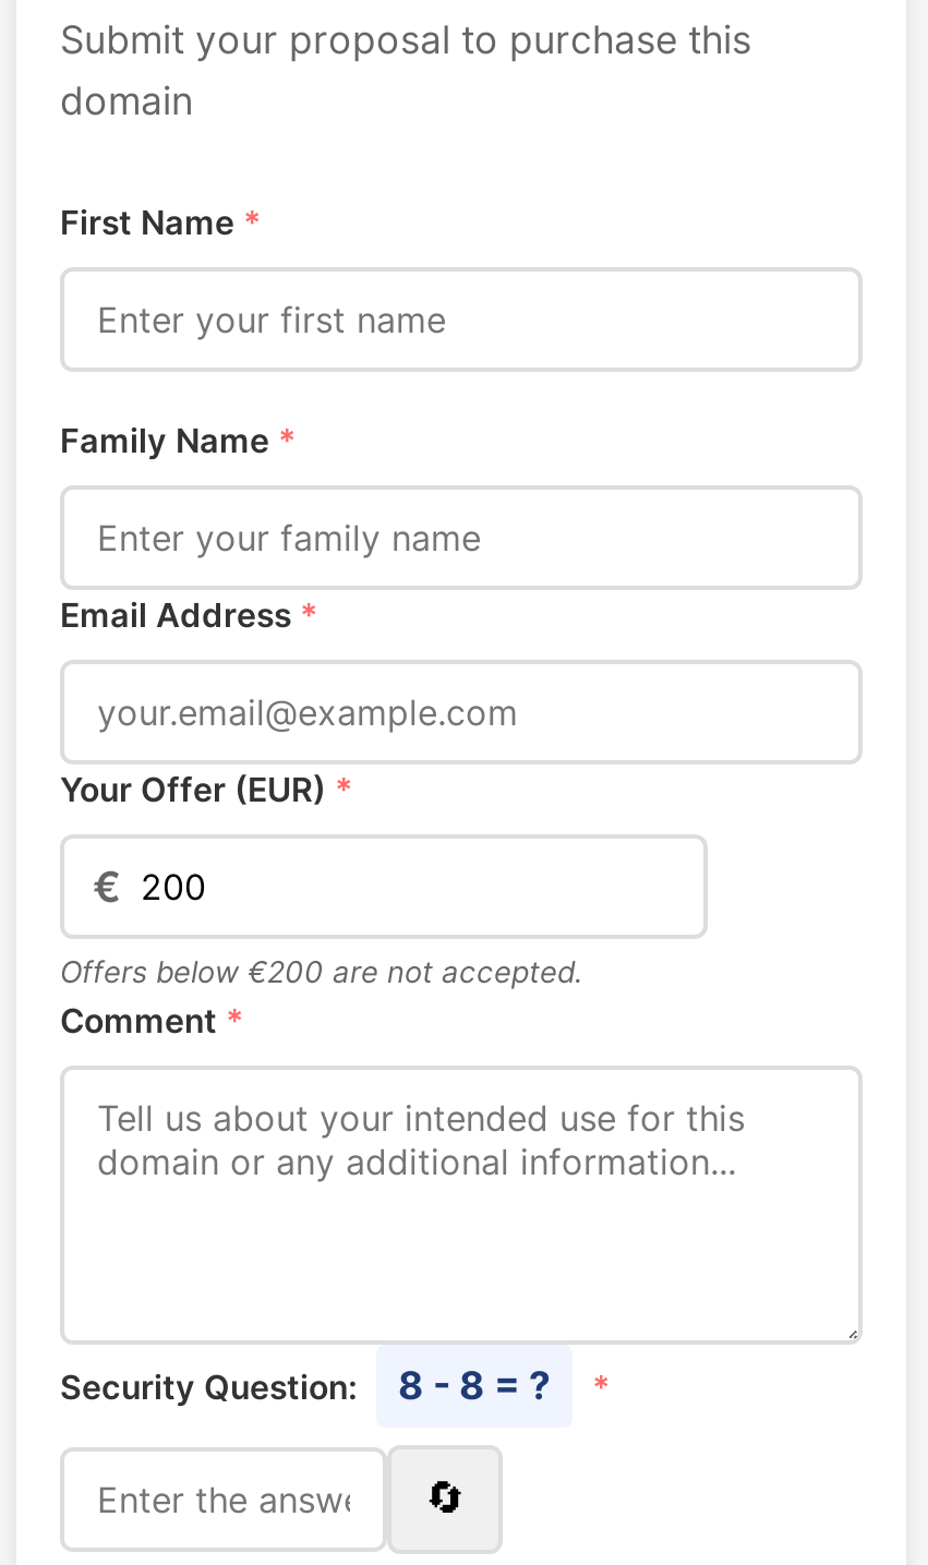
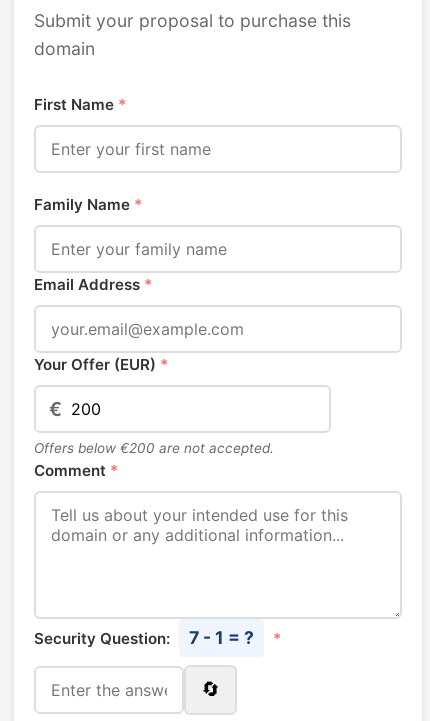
- 8 - 8 = ?
+ 7 - 1 = ?
